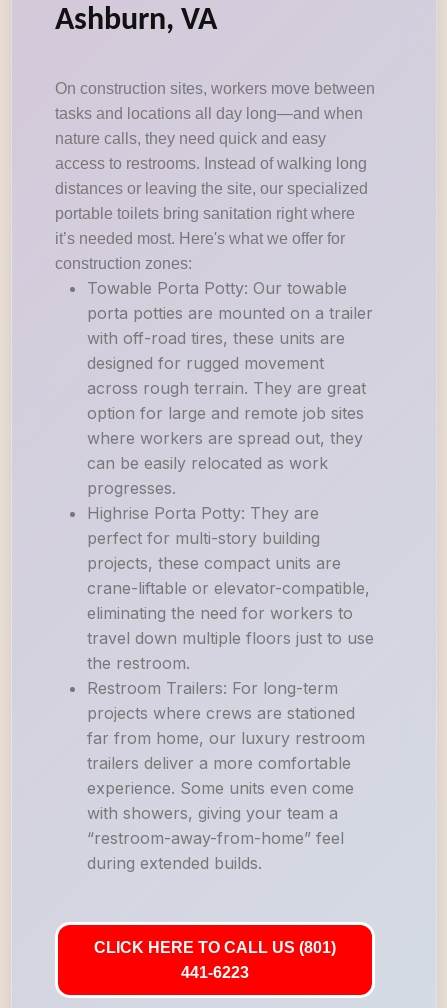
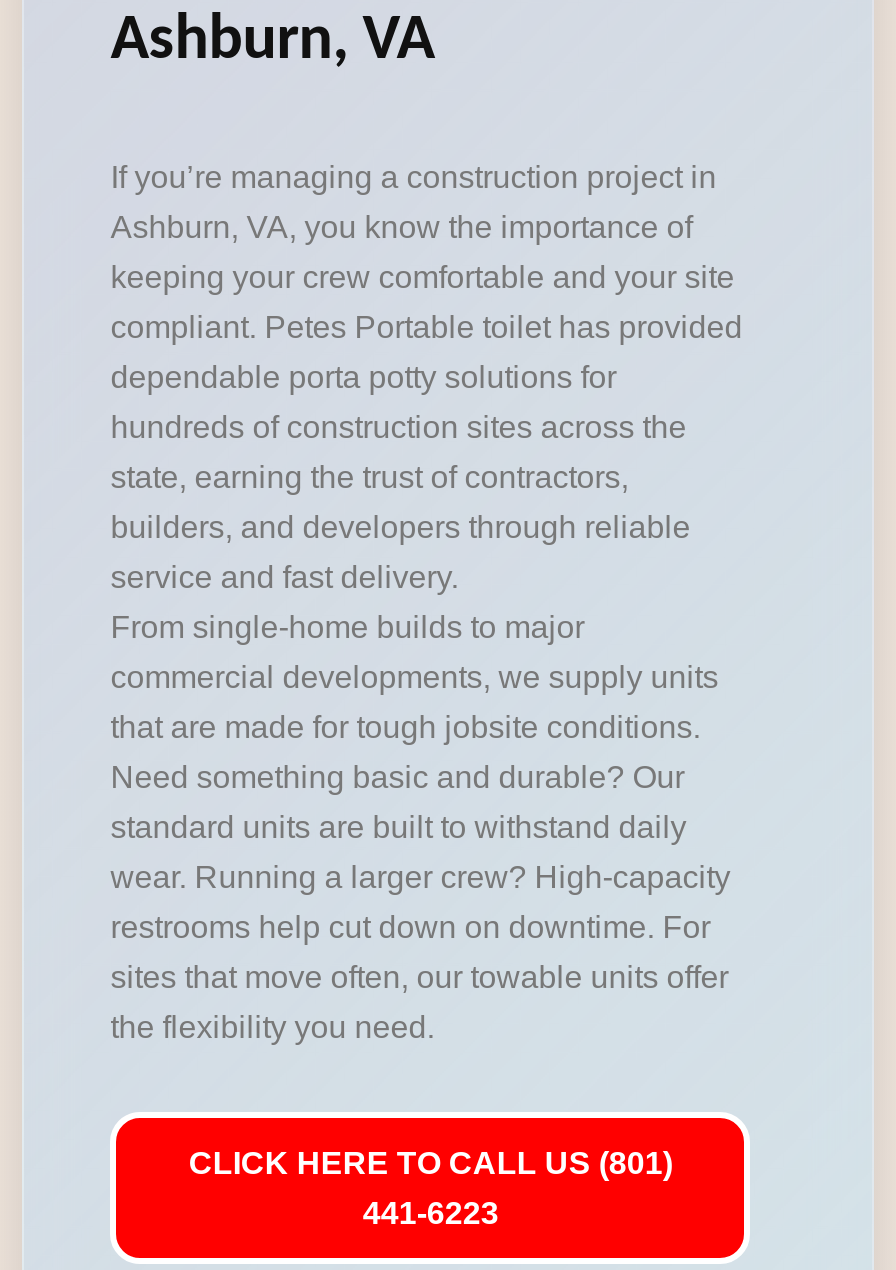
- On construction sites, workers move between
- tasks and locations all day long—and when
- nature calls, they need quick and easy
- access to restrooms. Instead of walking long
- distances or leaving the site, our specialized
- portable toilets bring sanitation right where
- it’s needed most. Here's what we offer for
- construction zones:
- Towable Porta Potty: Our towable
- porta potties are mounted on a trailer
- with off-road tires, these units are
- designed for rugged movement
- across rough terrain. They are great
- option for large and remote job sites
- where workers are spread out, they
- can be easily relocated as work
- progresses.
- Highrise Porta Potty: They are
- perfect for multi-story building
- projects, these compact units are
- crane-liftable or elevator-compatible,
- eliminating the need for workers to
- travel down multiple floors just to use
- the restroom.
- Restroom Trailers: For long-term
- projects where crews are stationed
- far from home, our luxury restroom
- trailers deliver a more comfortable
- experience. Some units even come
- with showers, giving your team a
- “restroom-away-from-home” feel
- during extended builds.
+ If you’re managing a construction project in
+ Ashburn, VA, you know the importance of
+ keeping your crew comfortable and your site
+ compliant. Petes Portable toilet has provided
+ dependable porta potty solutions for
+ hundreds of construction sites across the
+ state, earning the trust of contractors,
+ builders, and developers through reliable
+ service and fast delivery.
+ From single-home builds to major
+ commercial developments, we supply units
+ that are made for tough jobsite conditions.
+ Need something basic and durable? Our
+ standard units are built to withstand daily
+ wear. Running a larger crew? High-capacity
+ restrooms help cut down on downtime. For
+ sites that move often, our towable units offer
+ the flexibility you need.
